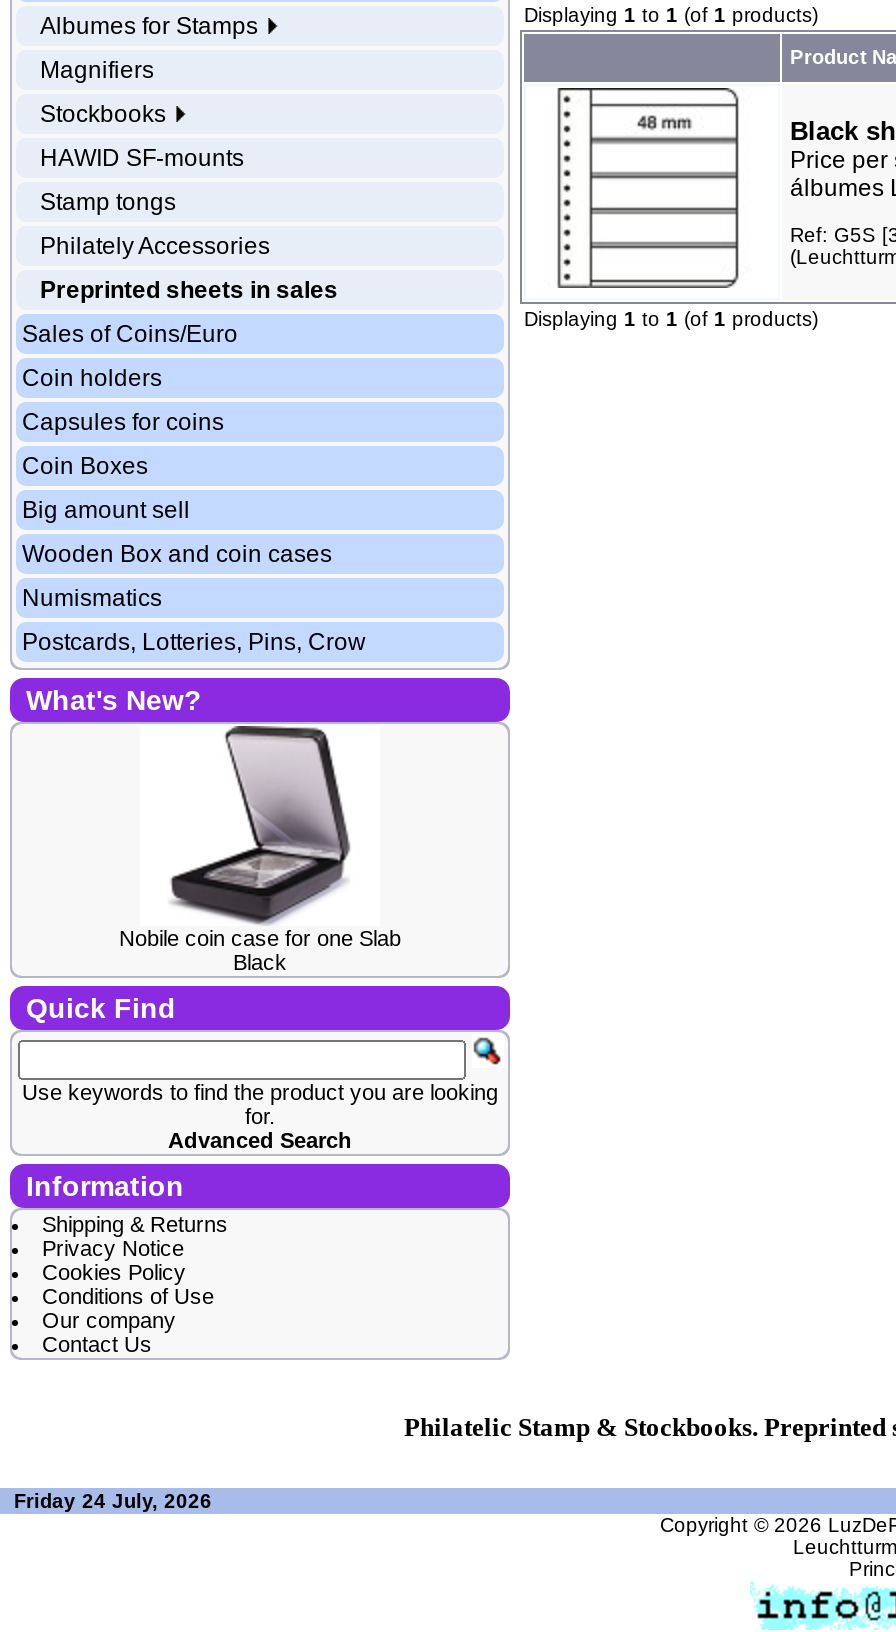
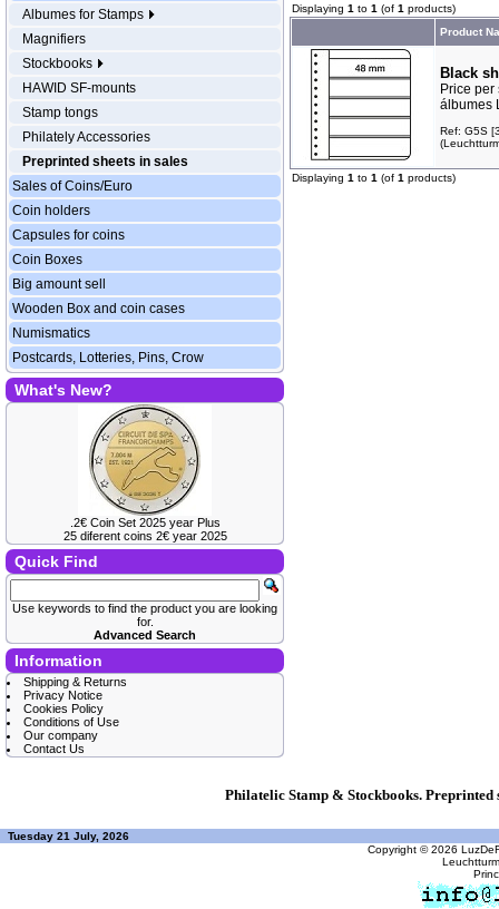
- [image]
- Nobile coin case for one Slab
- Black
+ [image]
+ .2€ Coin Set 2025 year Plus
+ 25 diferent coins 2€ year 2025

- Friday 24 July, 2026
+ Tuesday 21 July, 2026
